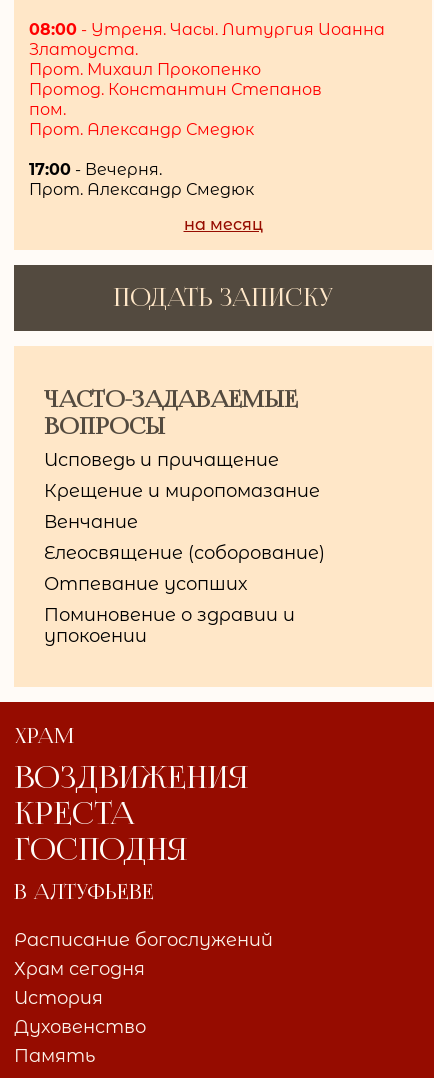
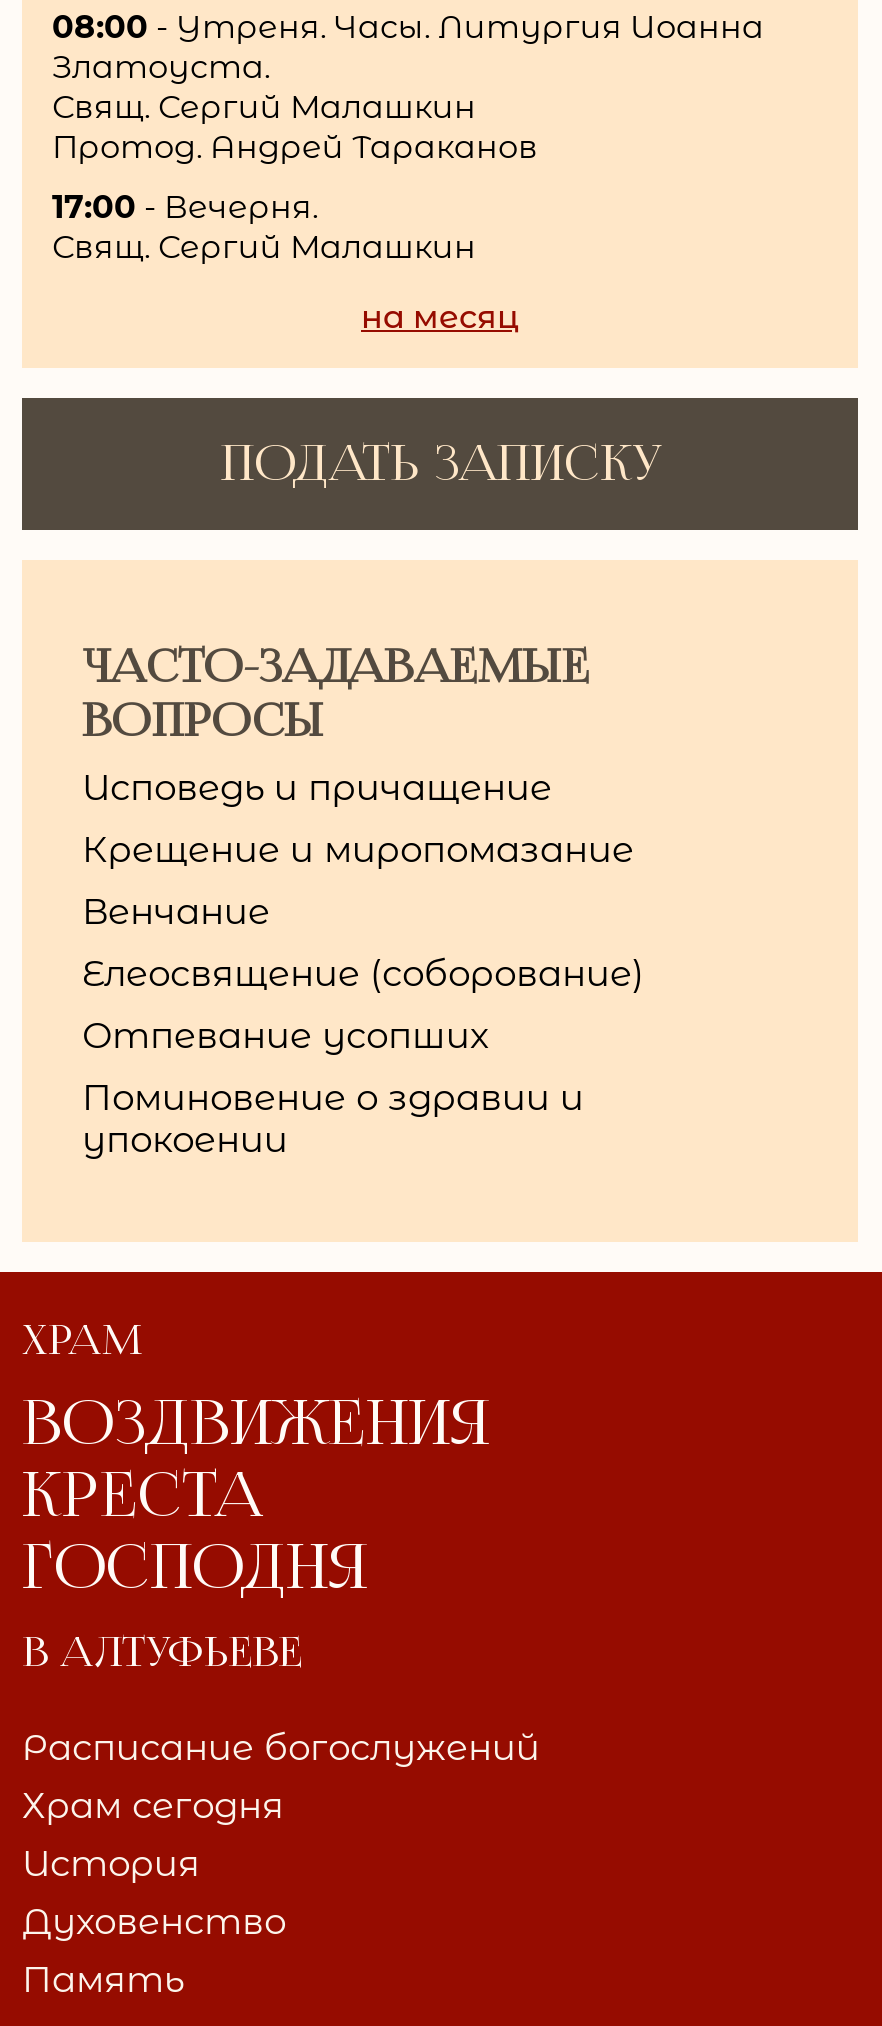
- Прот. Михаил Прокопенко
- Протод. Константин Степанов
- пом.
- Прот. Александр Смедюк
+ Свящ. Сергий Малашкин
+ Протод. Андрей Тараканов

- Прот. Александр Смедюк
+ Свящ. Сергий Малашкин
